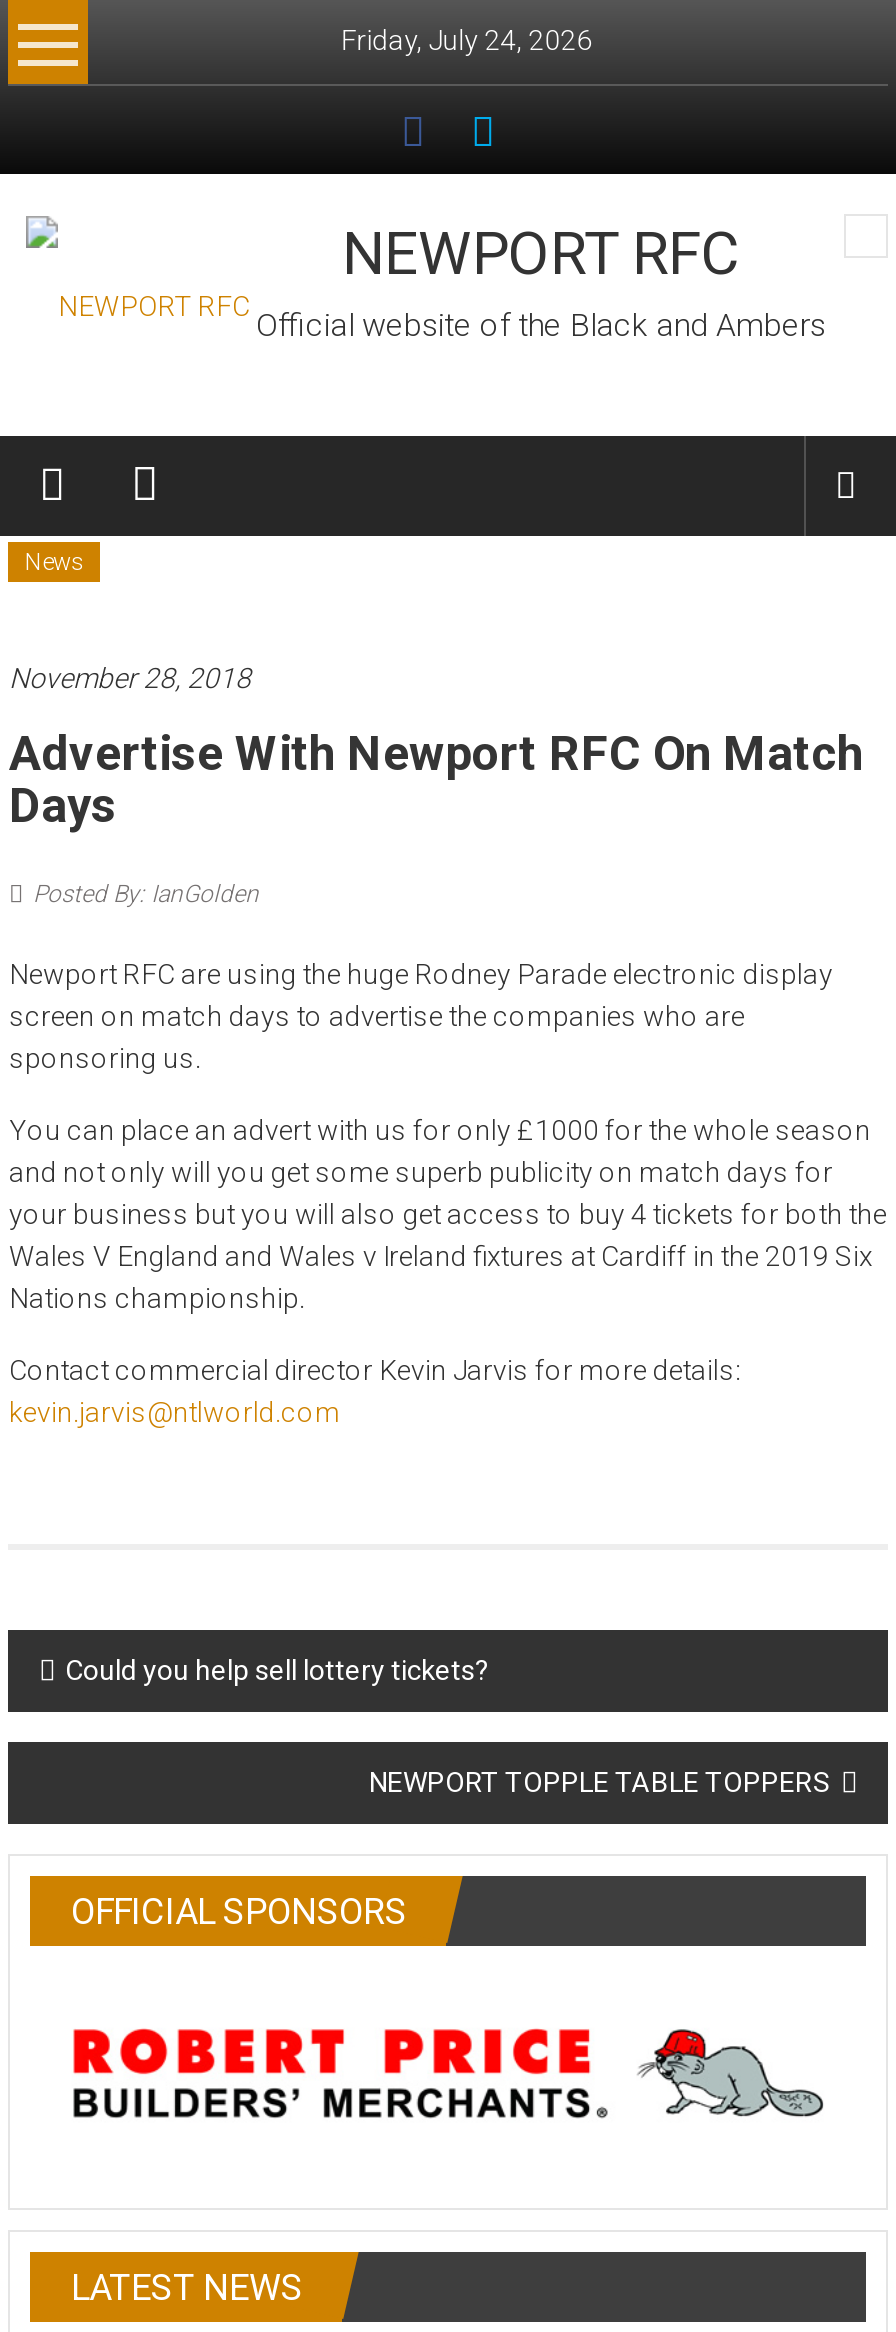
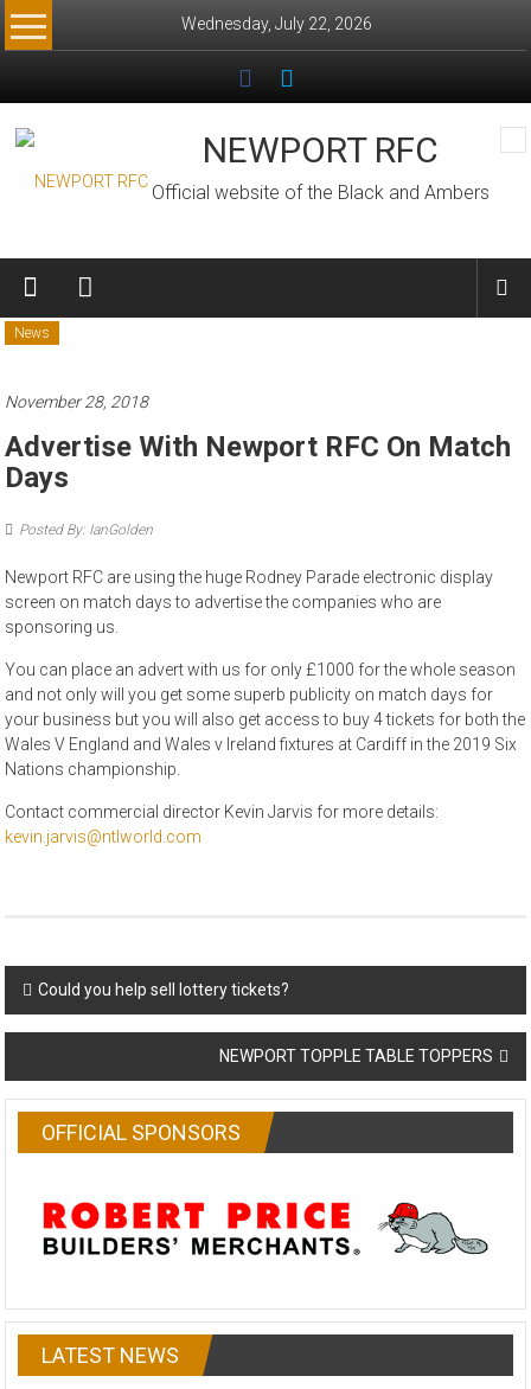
- Friday, July 24, 2026
+ Wednesday, July 22, 2026
